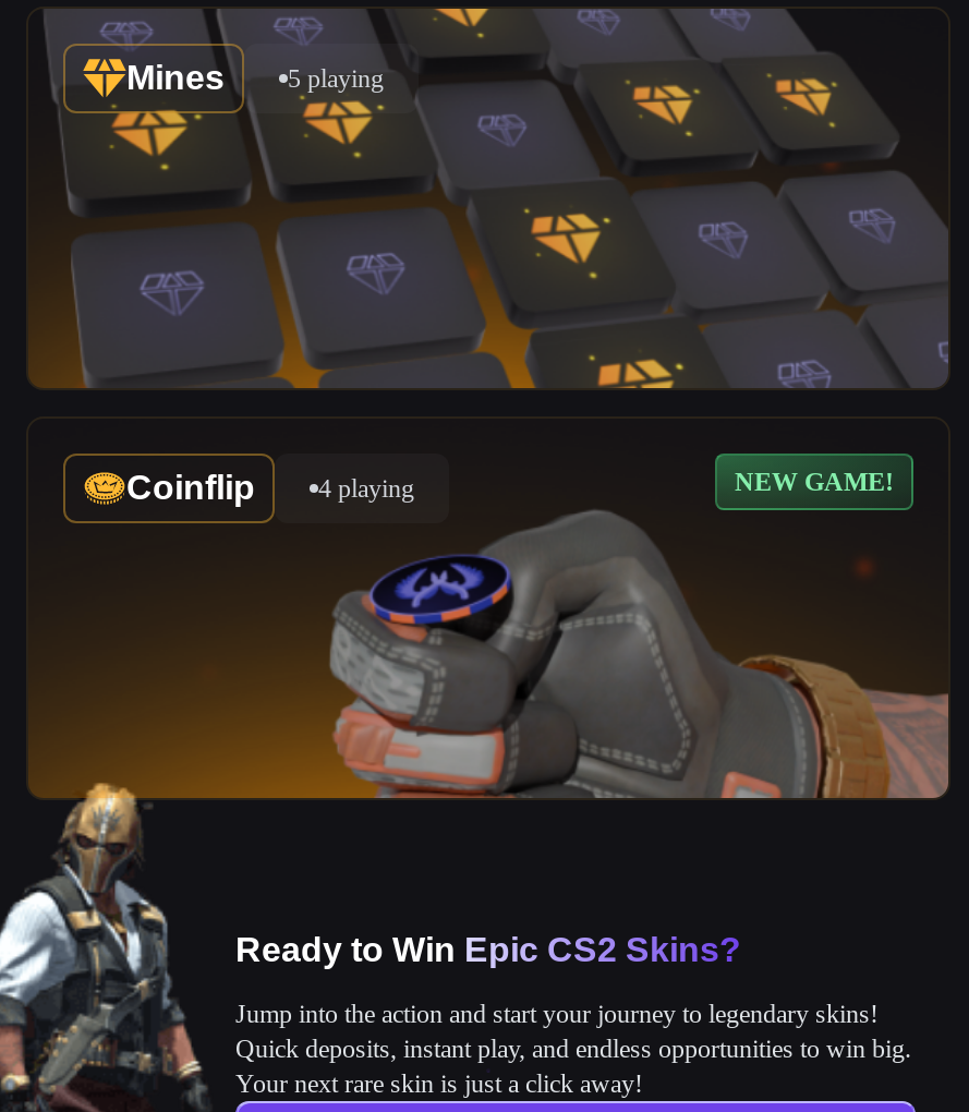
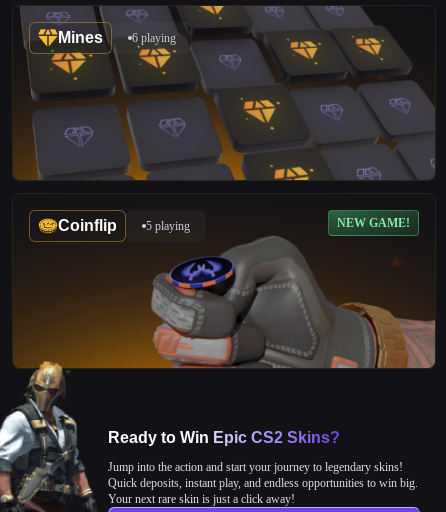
- 5 playing
+ 6 playing

- 4 playing
+ 5 playing
